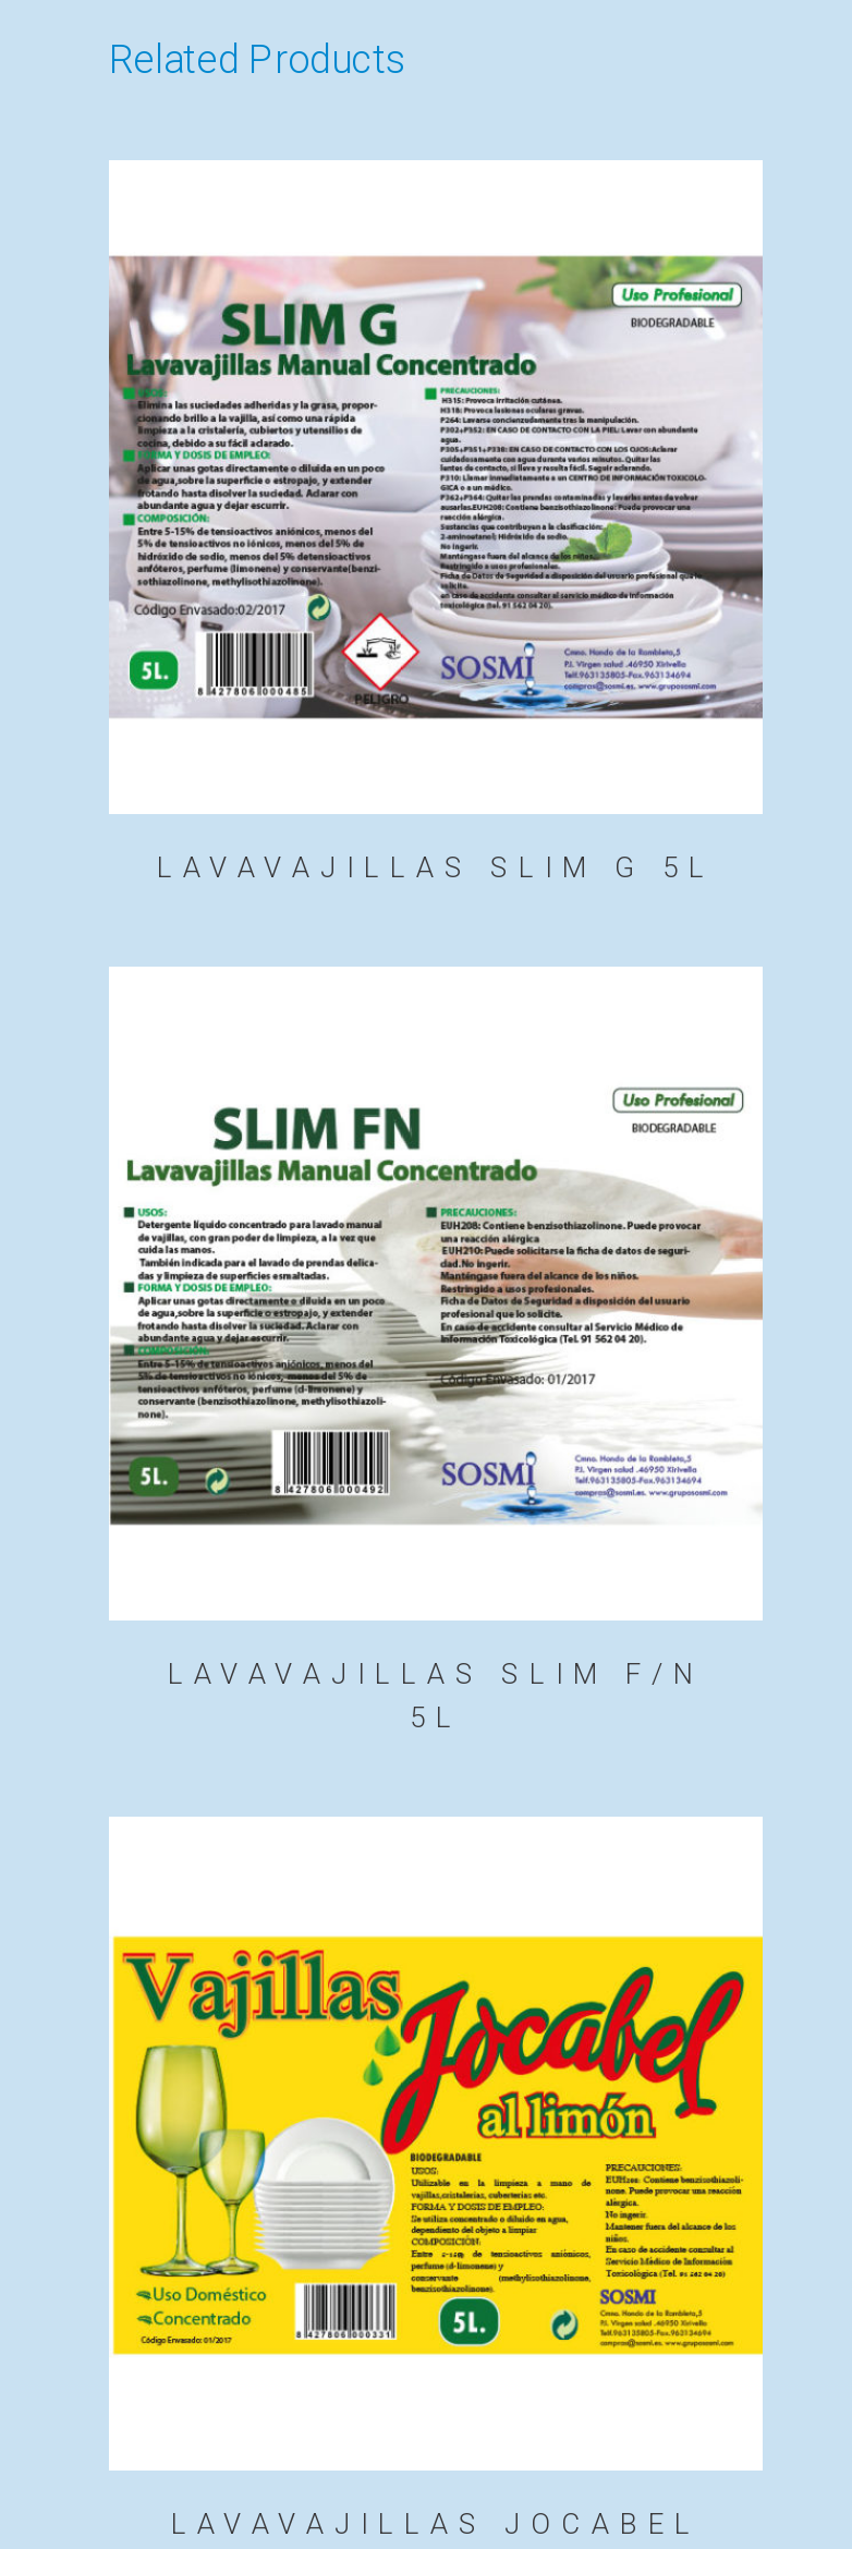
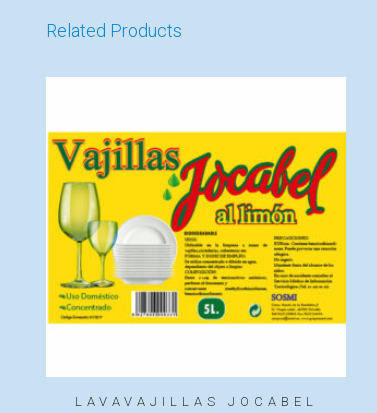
- [image]

- LAVAVAJILLAS SLIM G 5L

- [image]
- LAVAVAJILLAS SLIM F/N
- 5L
